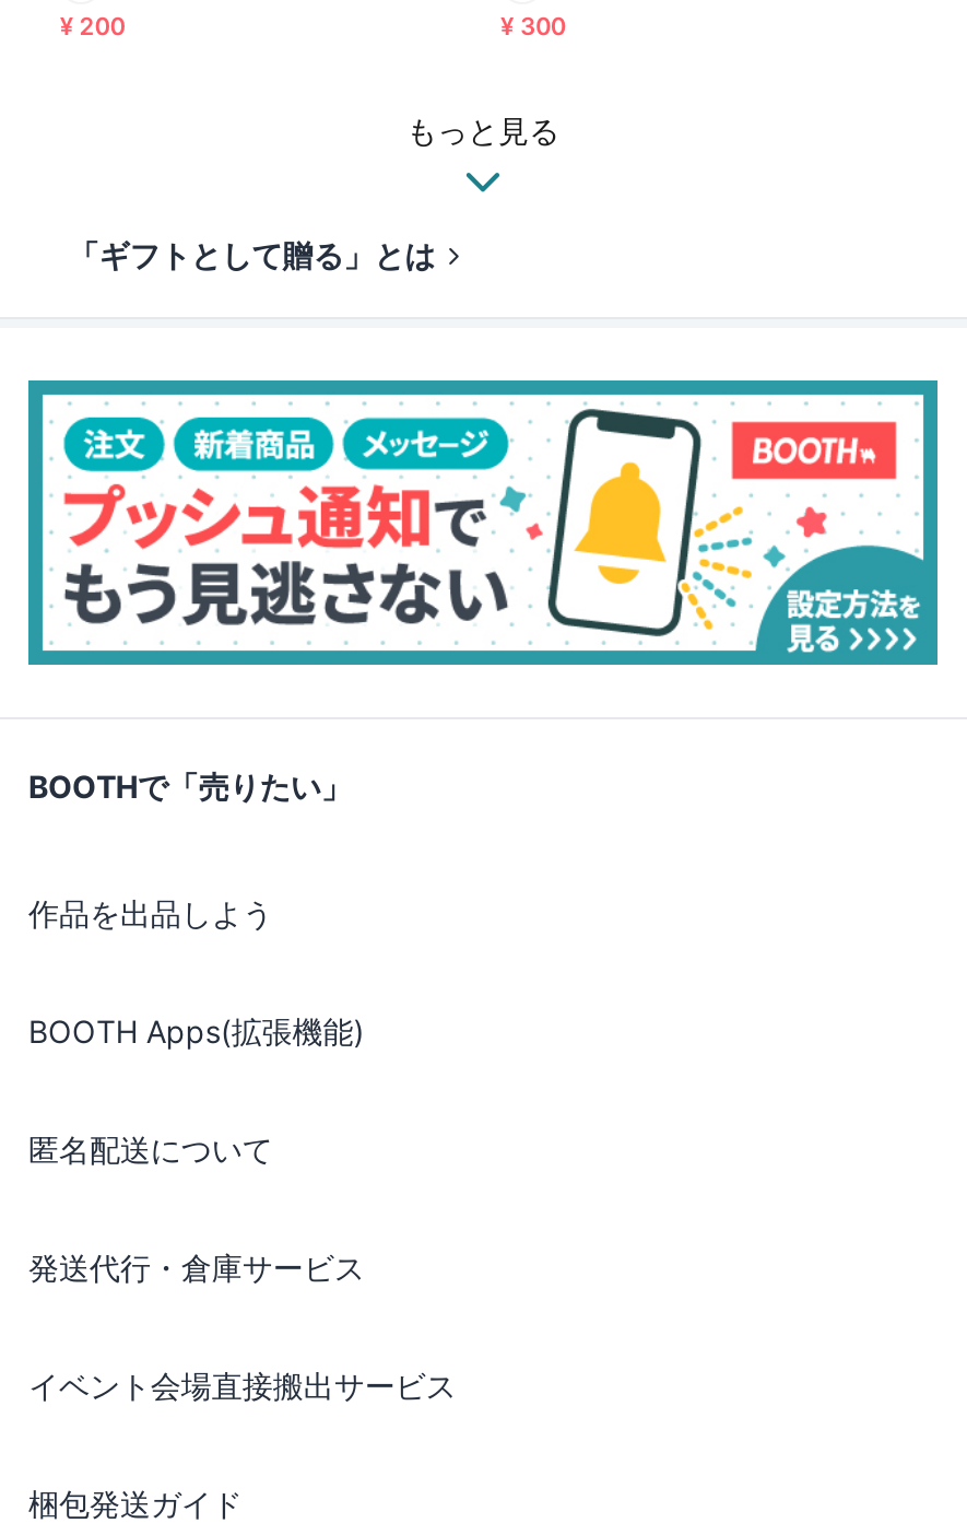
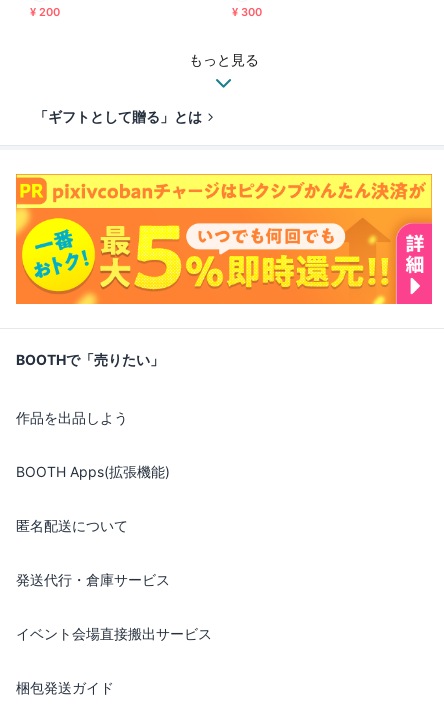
- [image]
+ [image]
